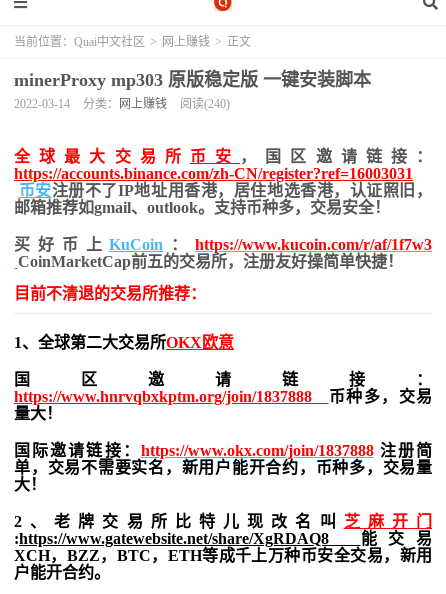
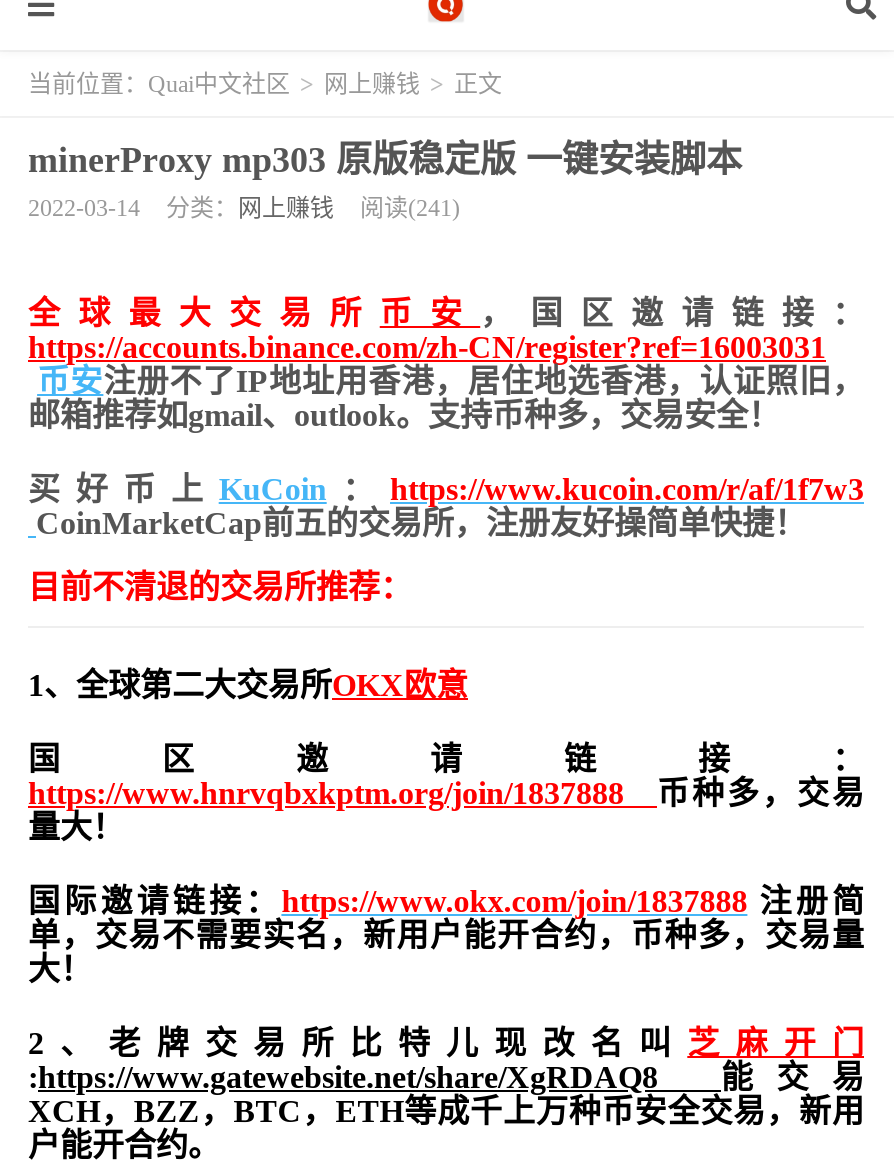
- 2022-03-14 分类：网上赚钱 阅读(240)
+ 2022-03-14 分类：网上赚钱 阅读(241)
